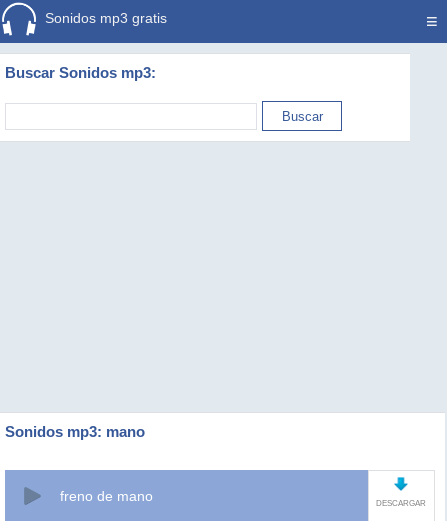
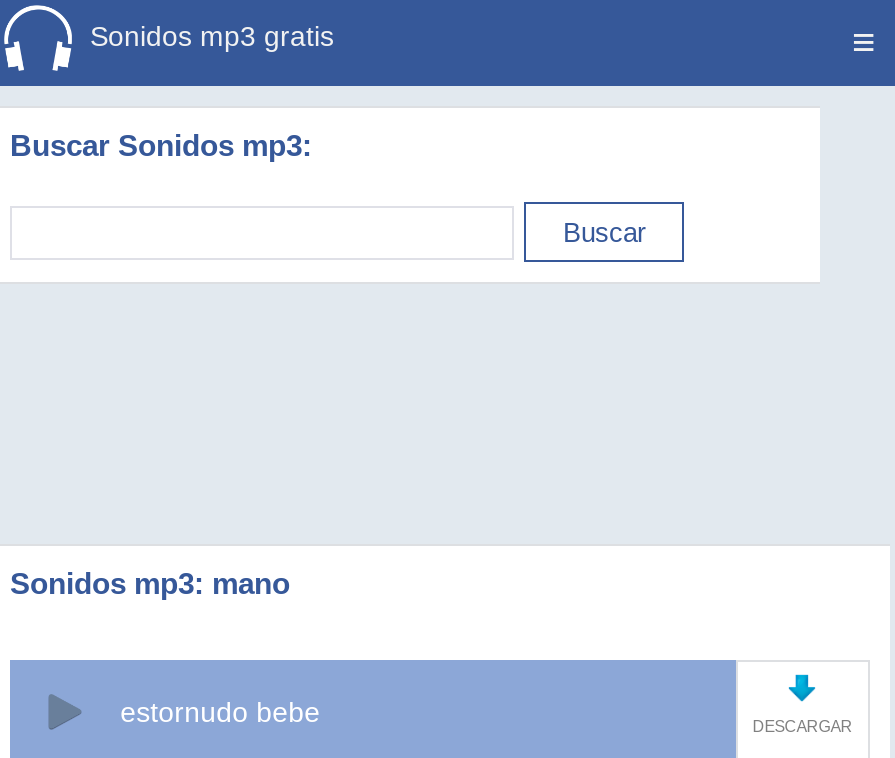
- freno de mano
+ estornudo bebe
